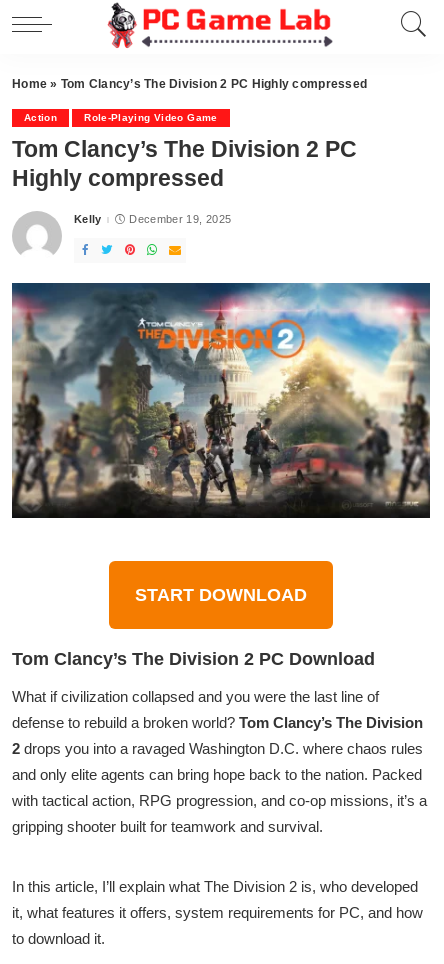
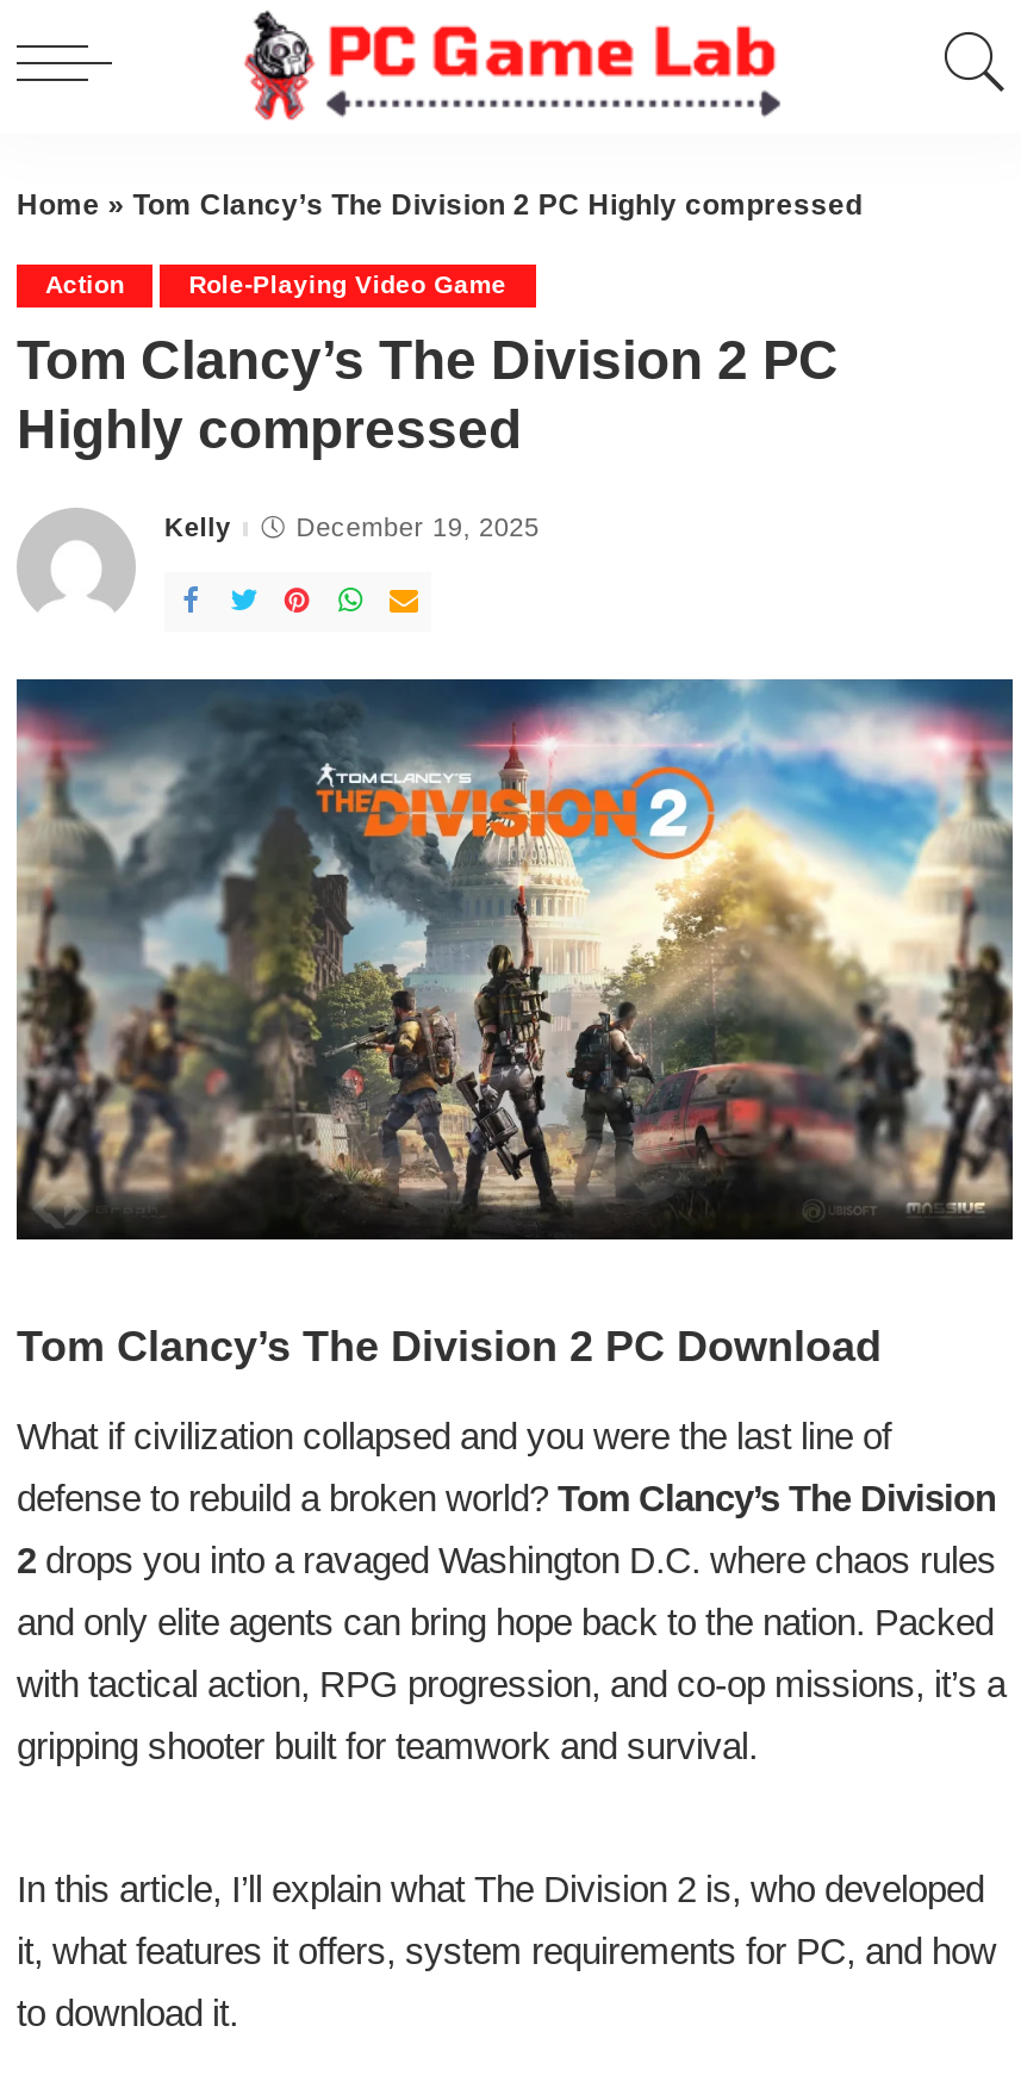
- START DOWNLOAD
